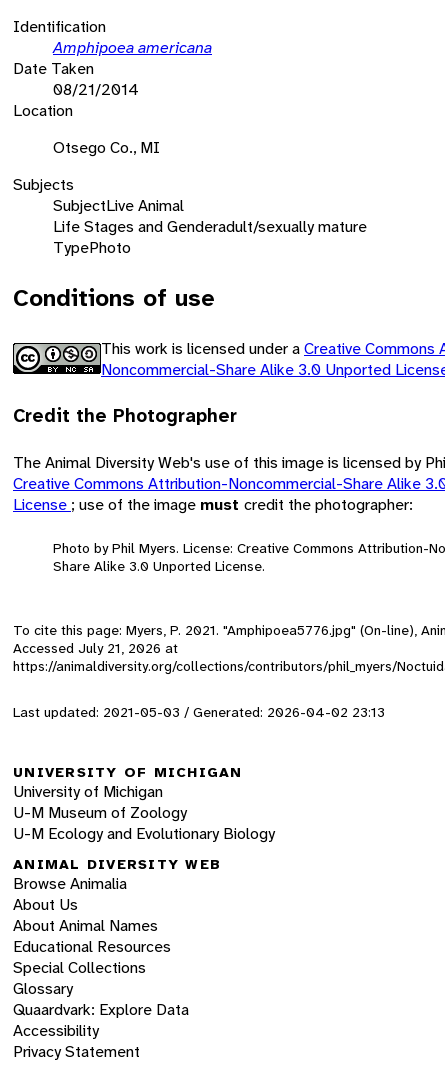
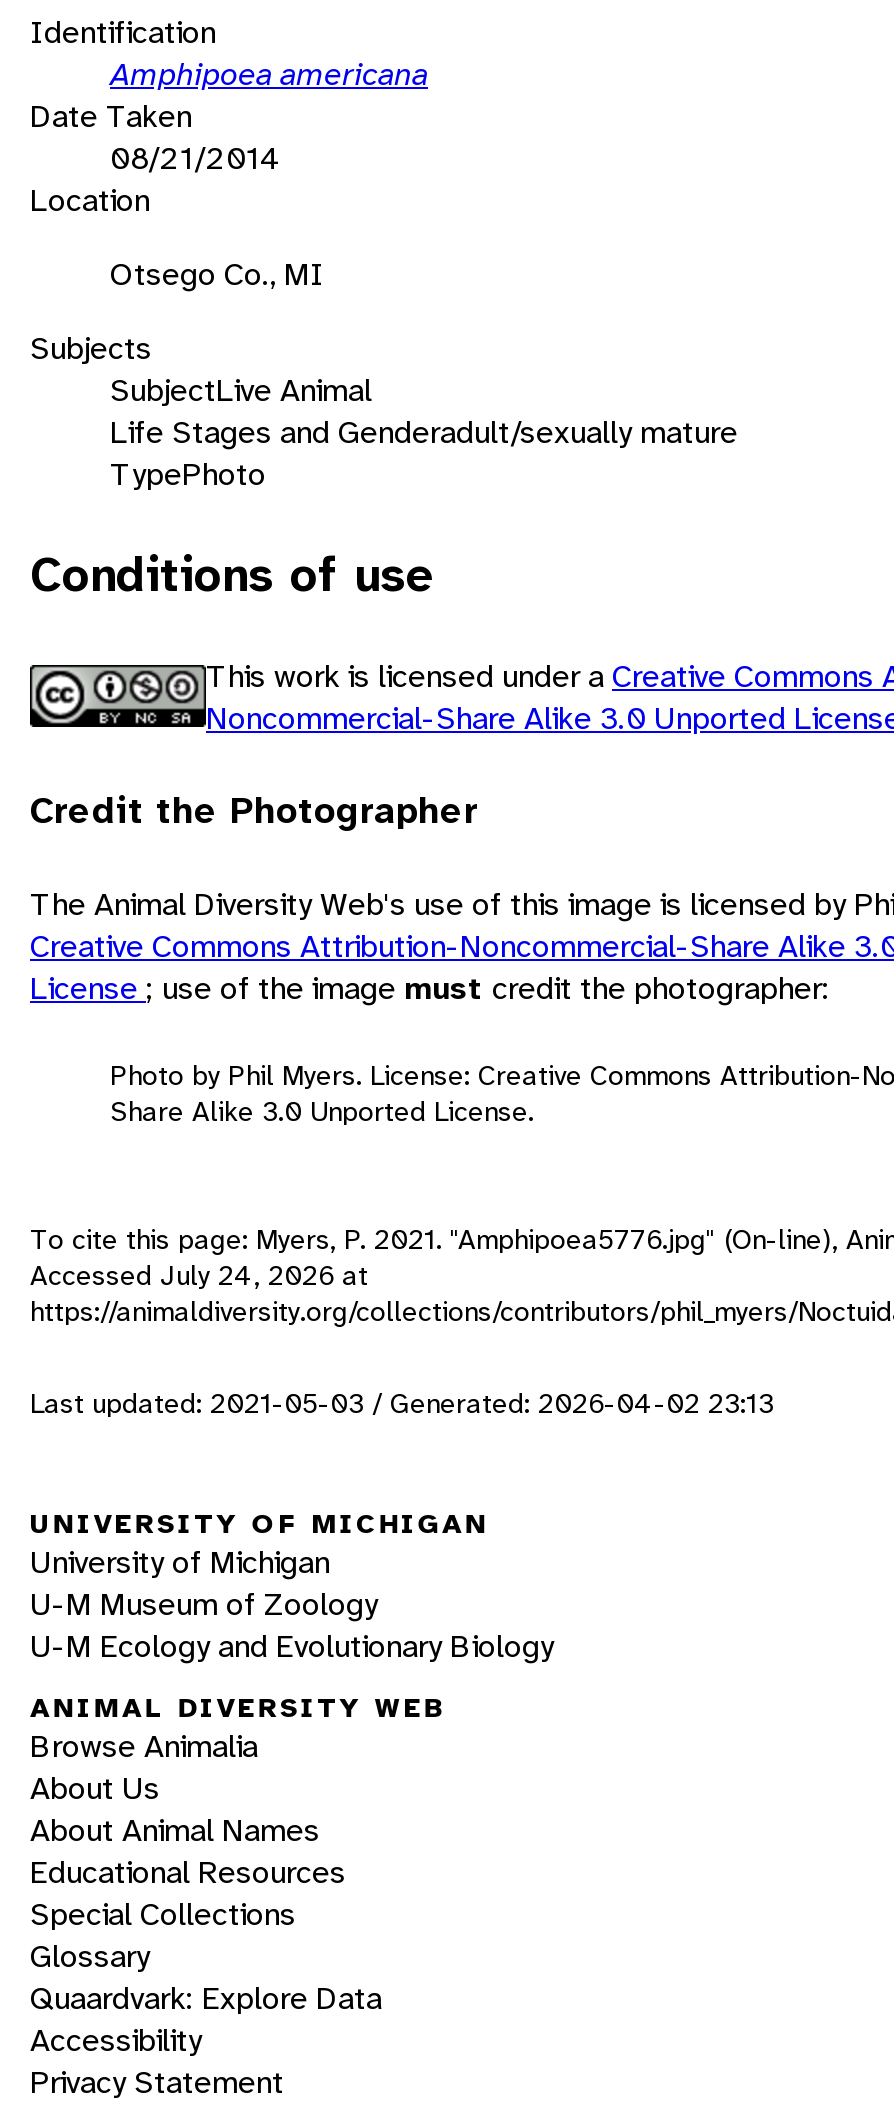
- Accessed July 21, 2026 at
+ Accessed July 24, 2026 at
